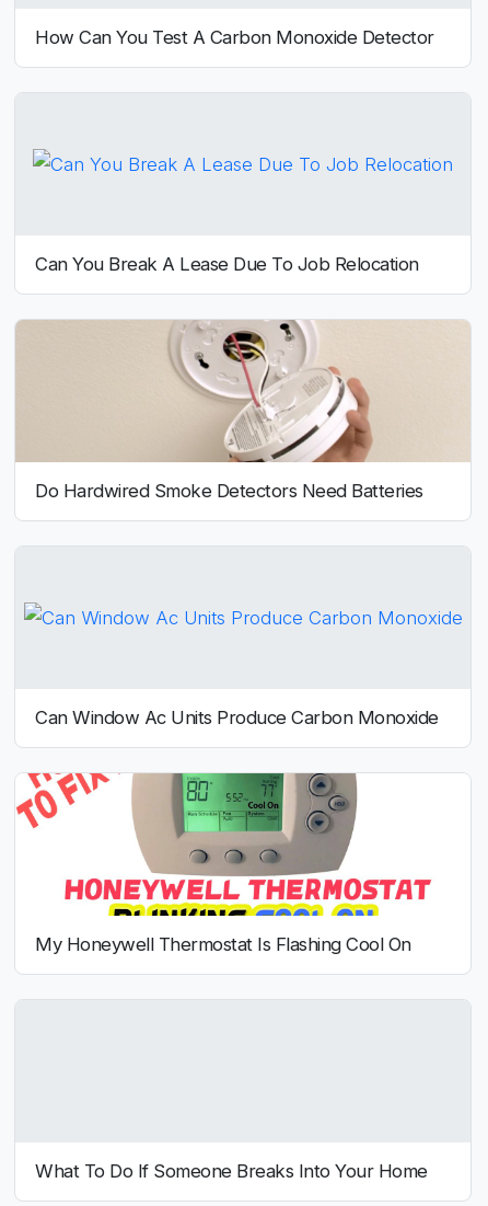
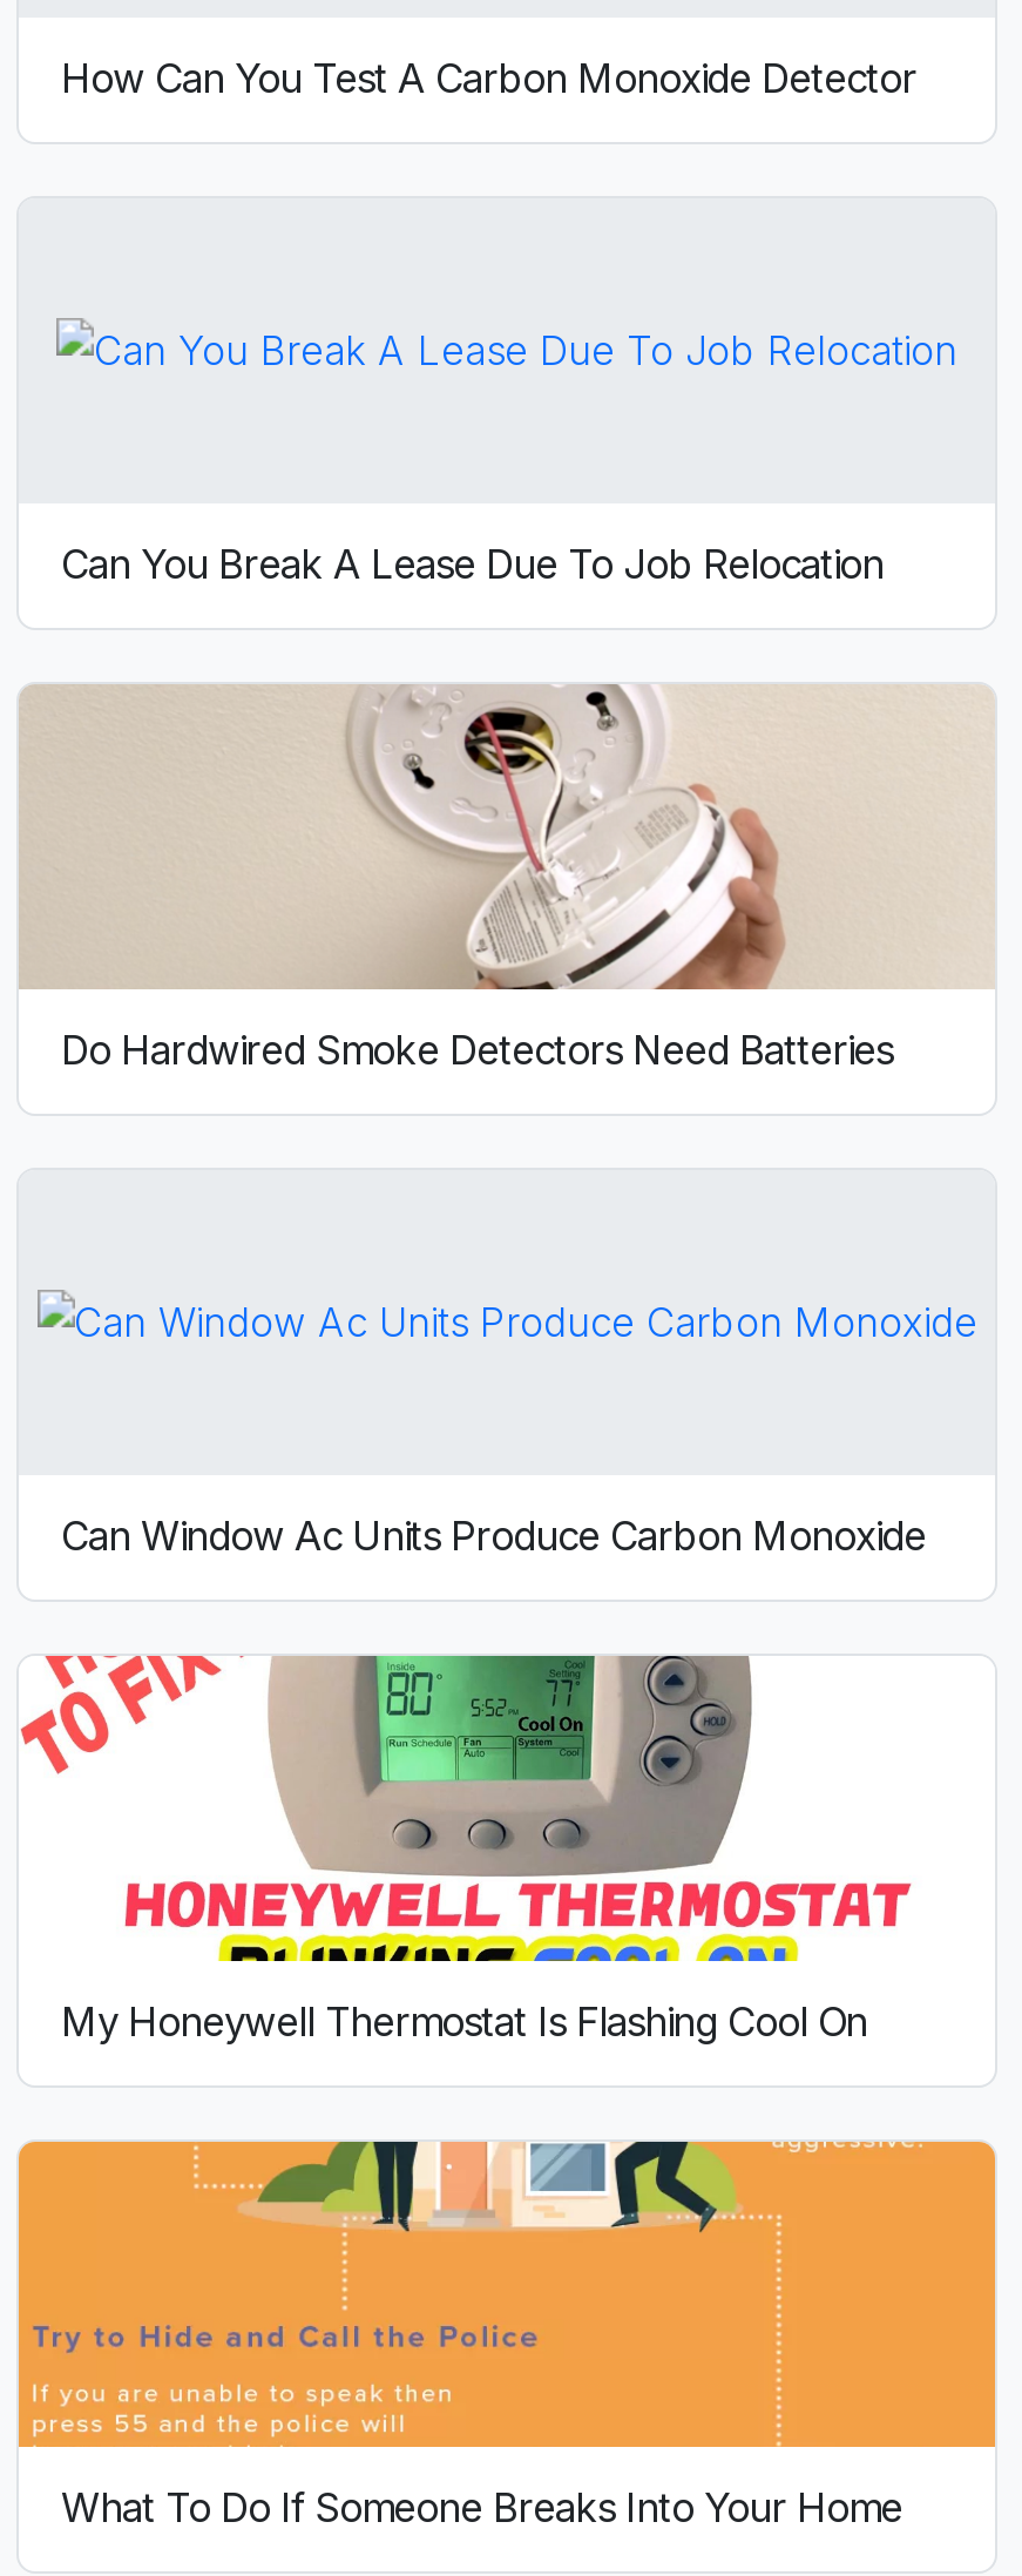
+ [image]
